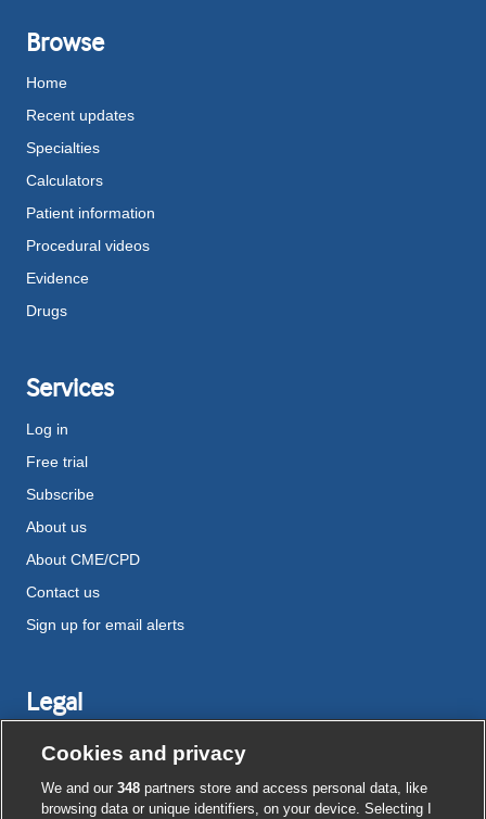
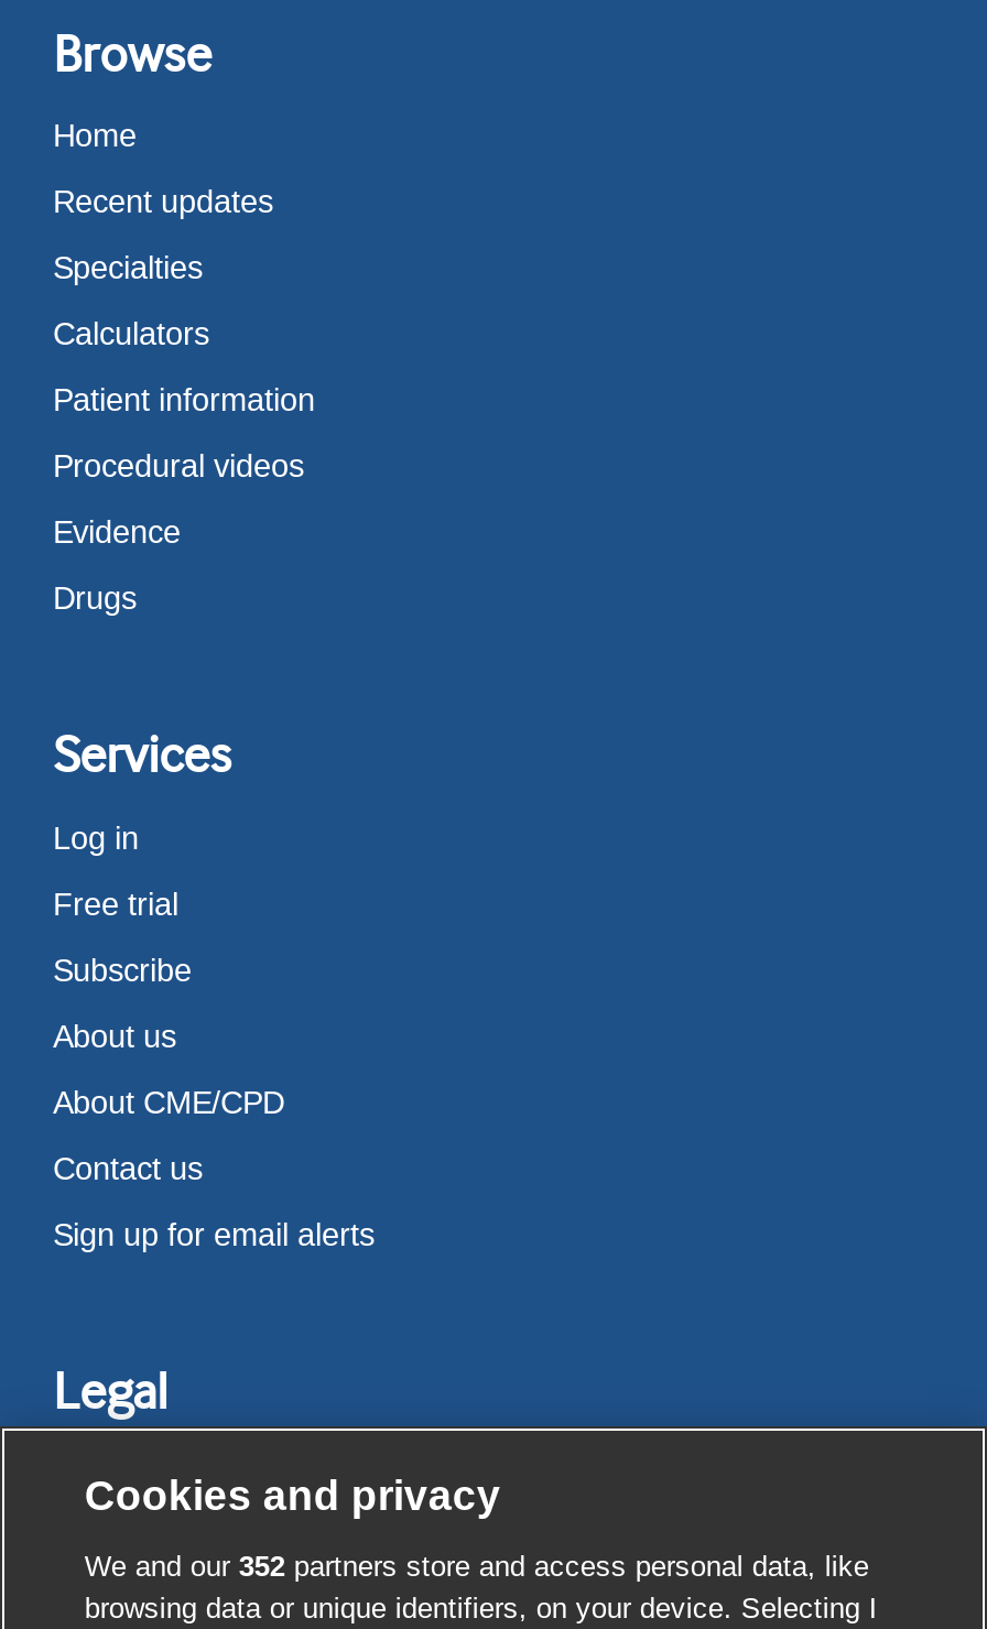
- We and our 348 partners store and access personal data, like
+ We and our 352 partners store and access personal data, like
